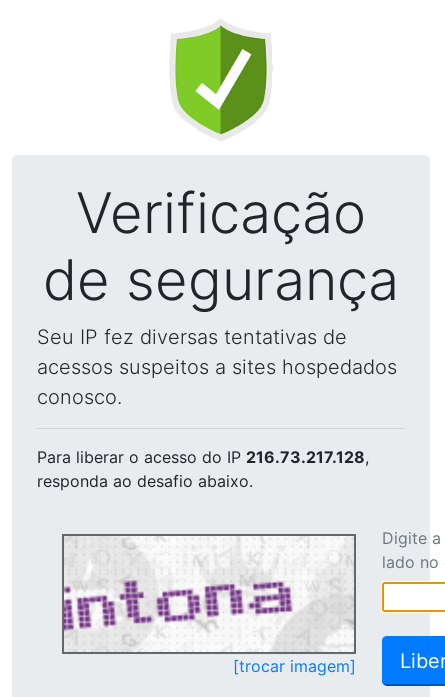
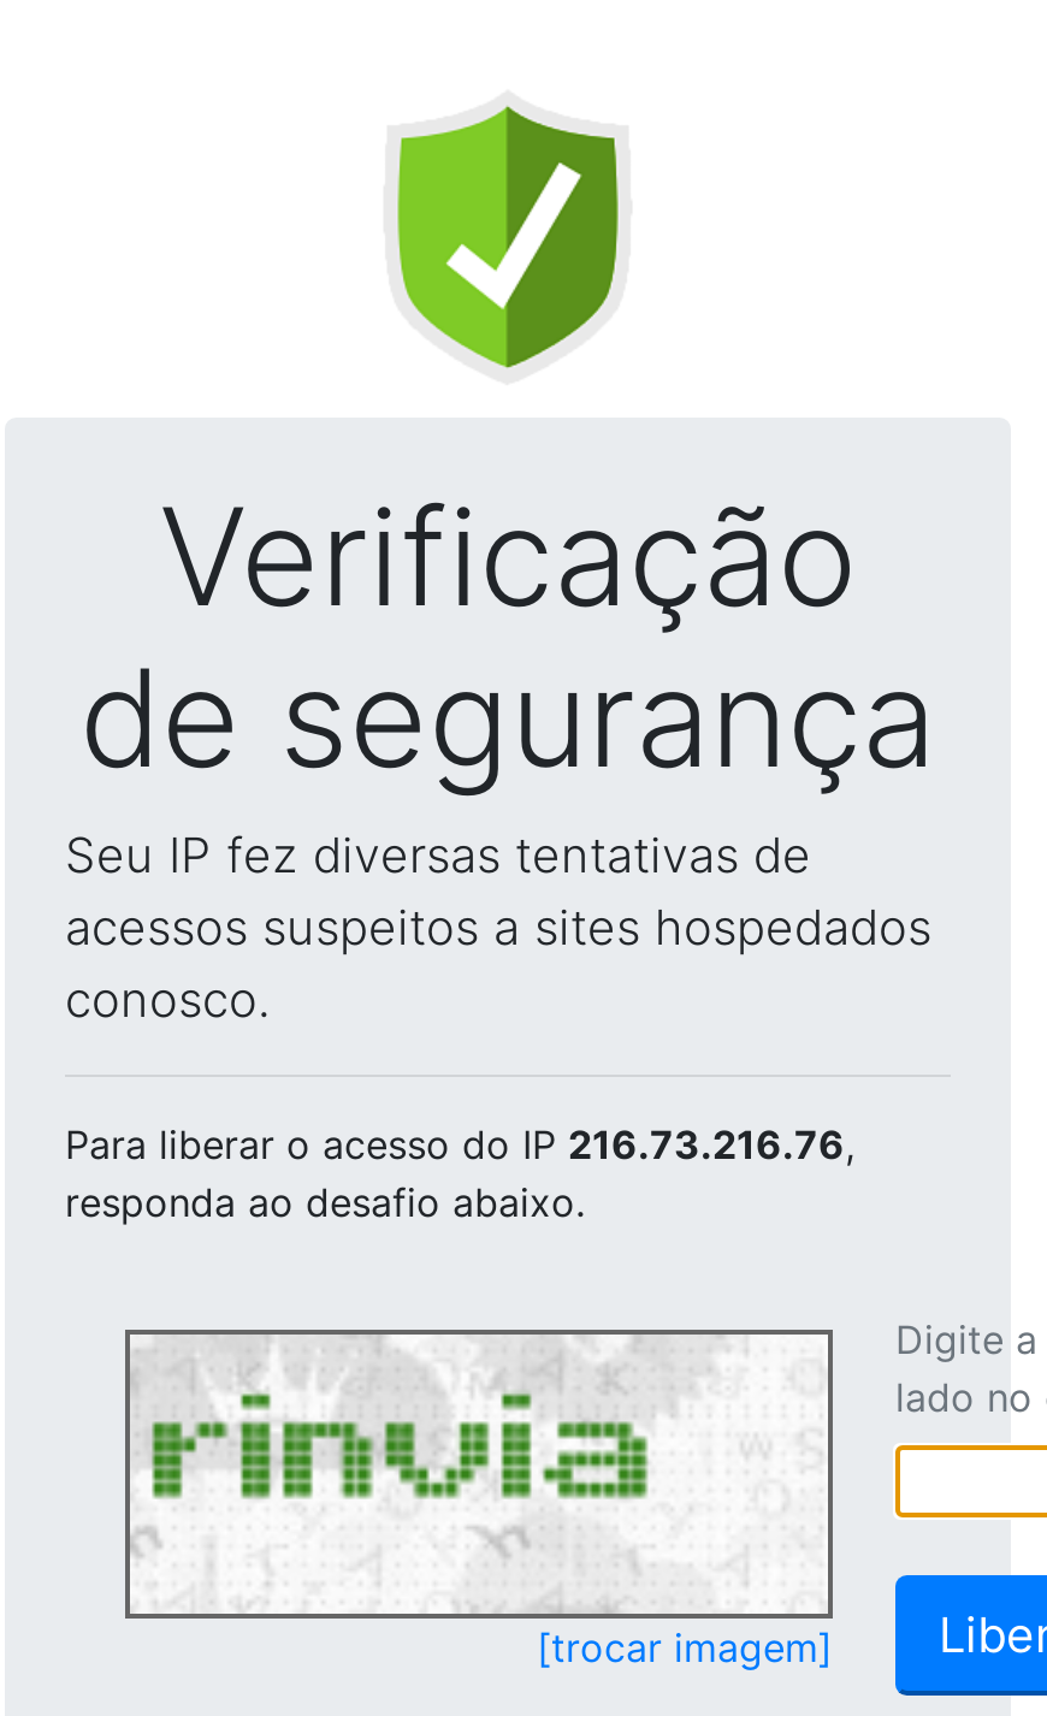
- Para liberar o acesso do IP 216.73.217.128,
+ Para liberar o acesso do IP 216.73.216.76,

- [image]
+ [image]
